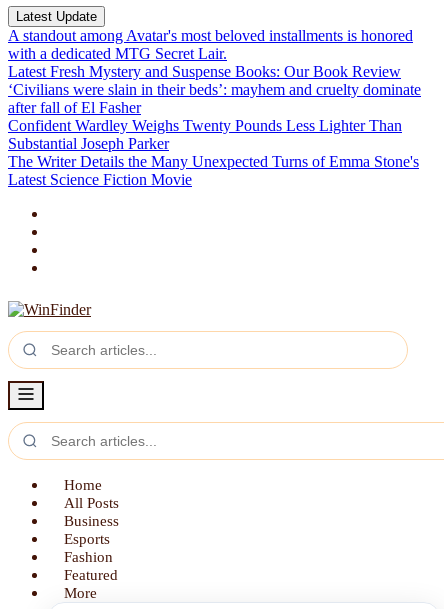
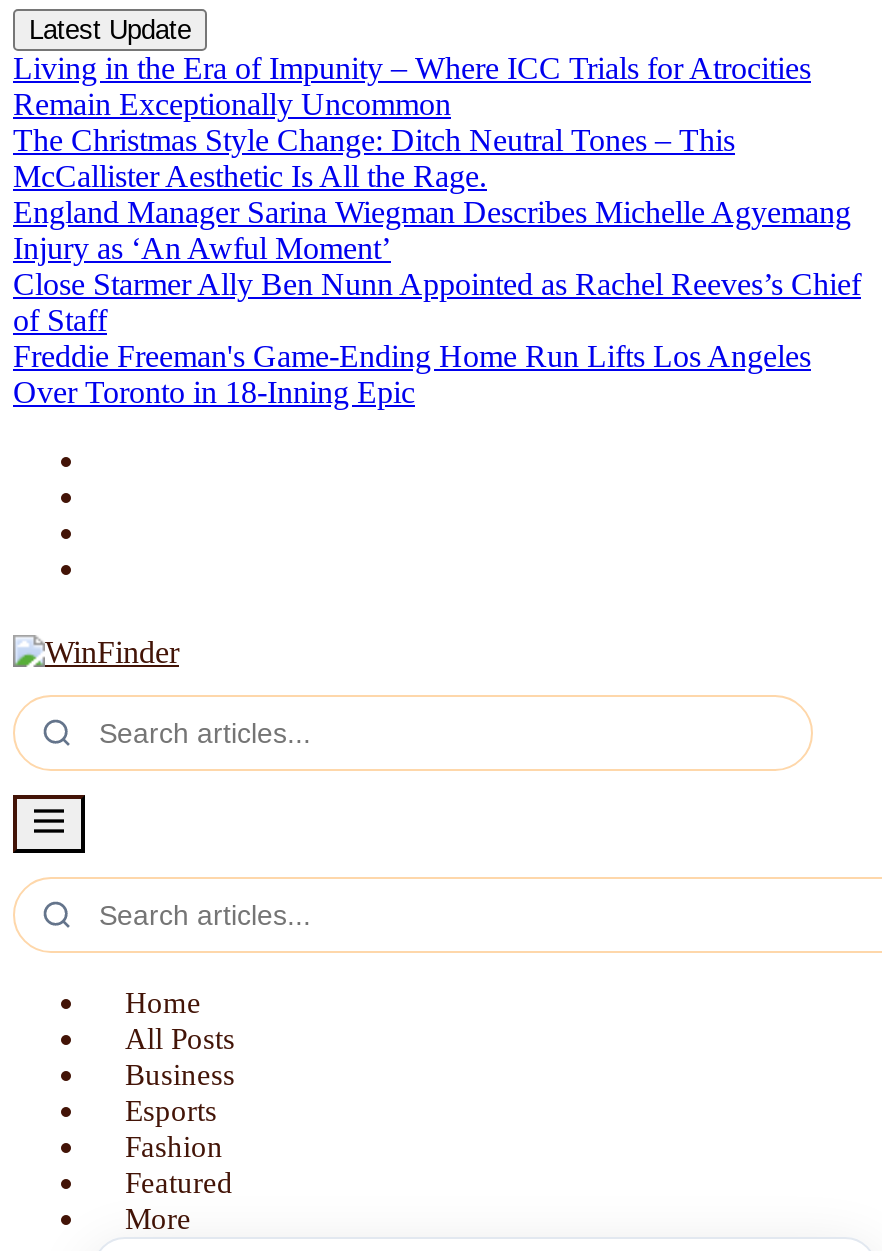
- A standout among Avatar's most beloved installments is honored
- with a dedicated MTG Secret Lair.
- Latest Fresh Mystery and Suspense Books: Our Book Review
- ‘Civilians were slain in their beds’: mayhem and cruelty dominate
- after fall of El Fasher
- Confident Wardley Weighs Twenty Pounds Less Lighter Than
- Substantial Joseph Parker
- The Writer Details the Many Unexpected Turns of Emma Stone's
- Latest Science Fiction Movie
+ Living in the Era of Impunity – Where ICC Trials for Atrocities
+ Remain Exceptionally Uncommon
+ The Christmas Style Change: Ditch Neutral Tones – This
+ McCallister Aesthetic Is All the Rage.
+ England Manager Sarina Wiegman Describes Michelle Agyemang
+ Injury as ‘An Awful Moment’
+ Close Starmer Ally Ben Nunn Appointed as Rachel Reeves’s Chief
+ of Staff
+ Freddie Freeman's Game-Ending Home Run Lifts Los Angeles
+ Over Toronto in 18-Inning Epic
